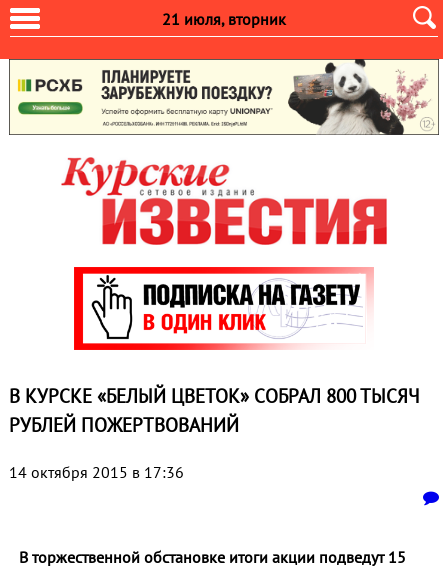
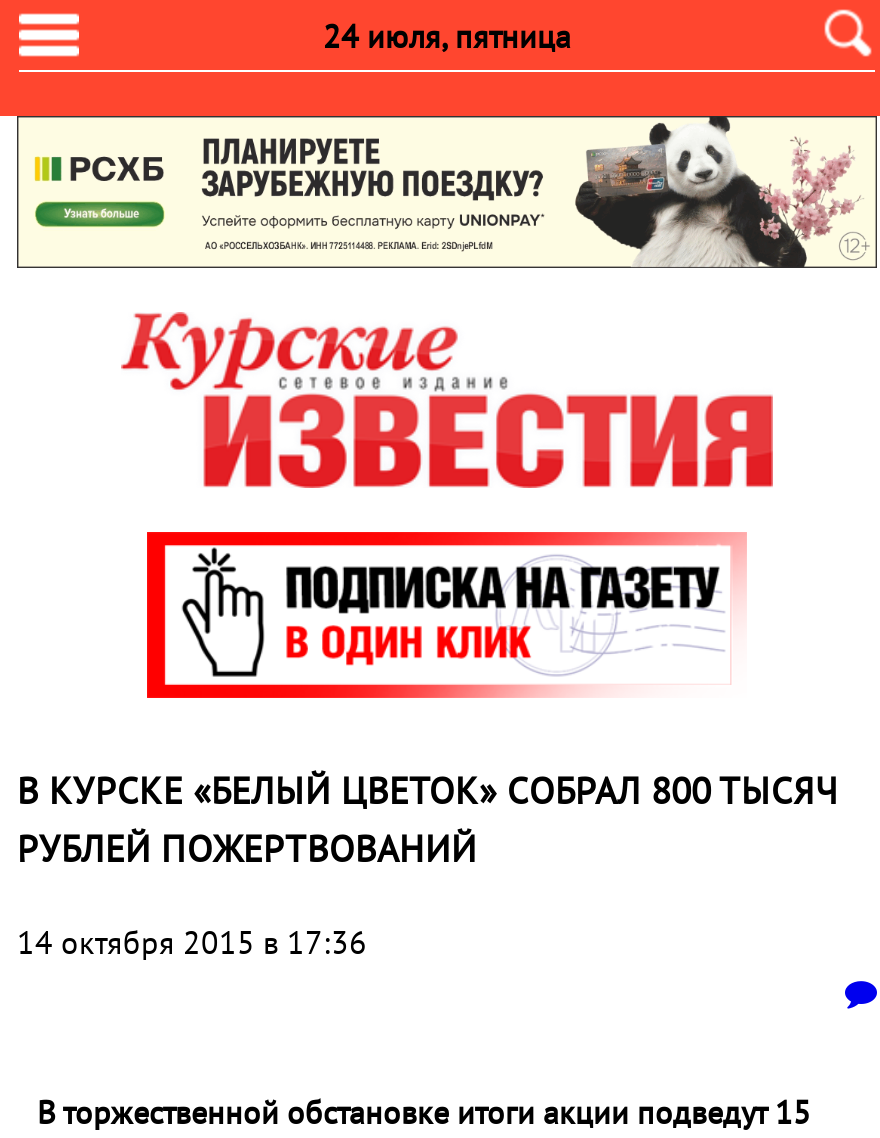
- 21 июля, вторник
+ 24 июля, пятница
